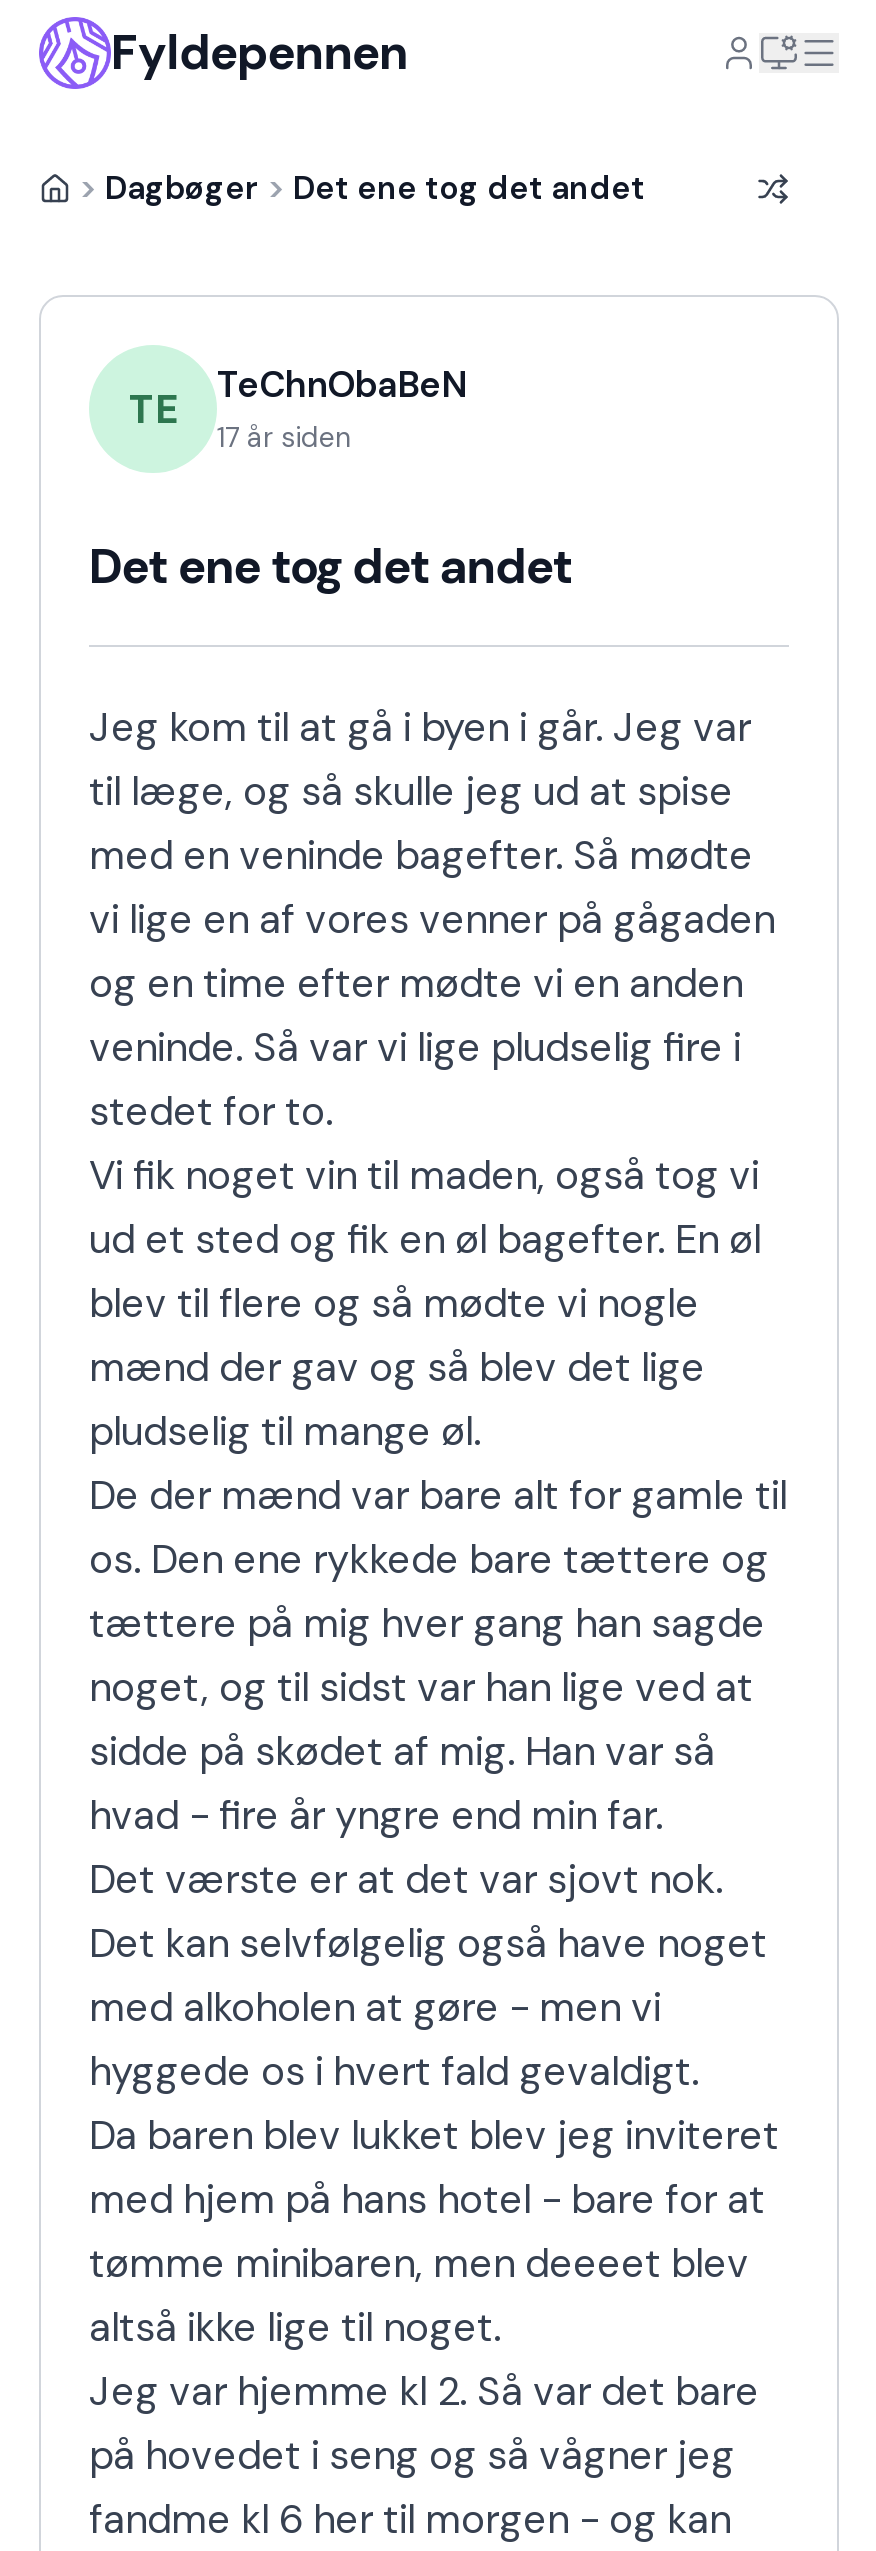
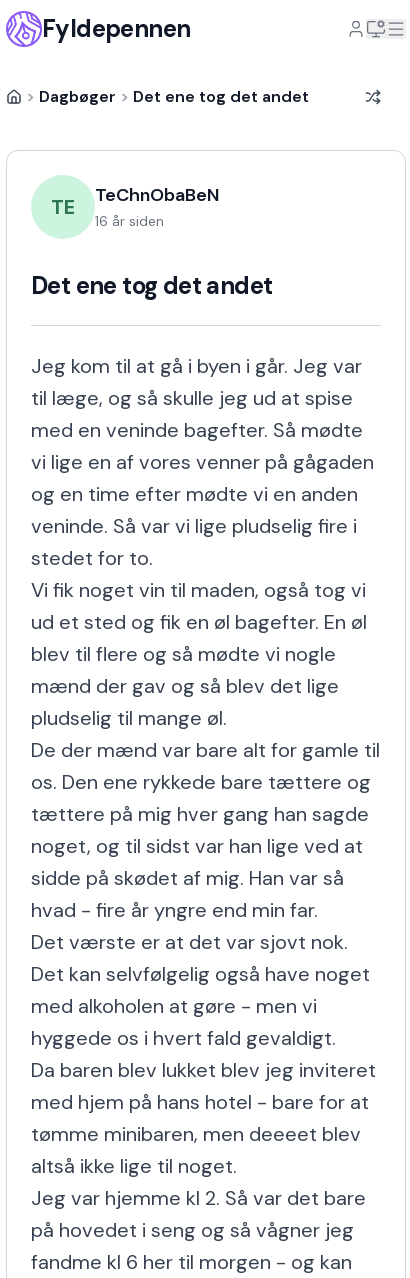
- 17 år siden
+ 16 år siden
